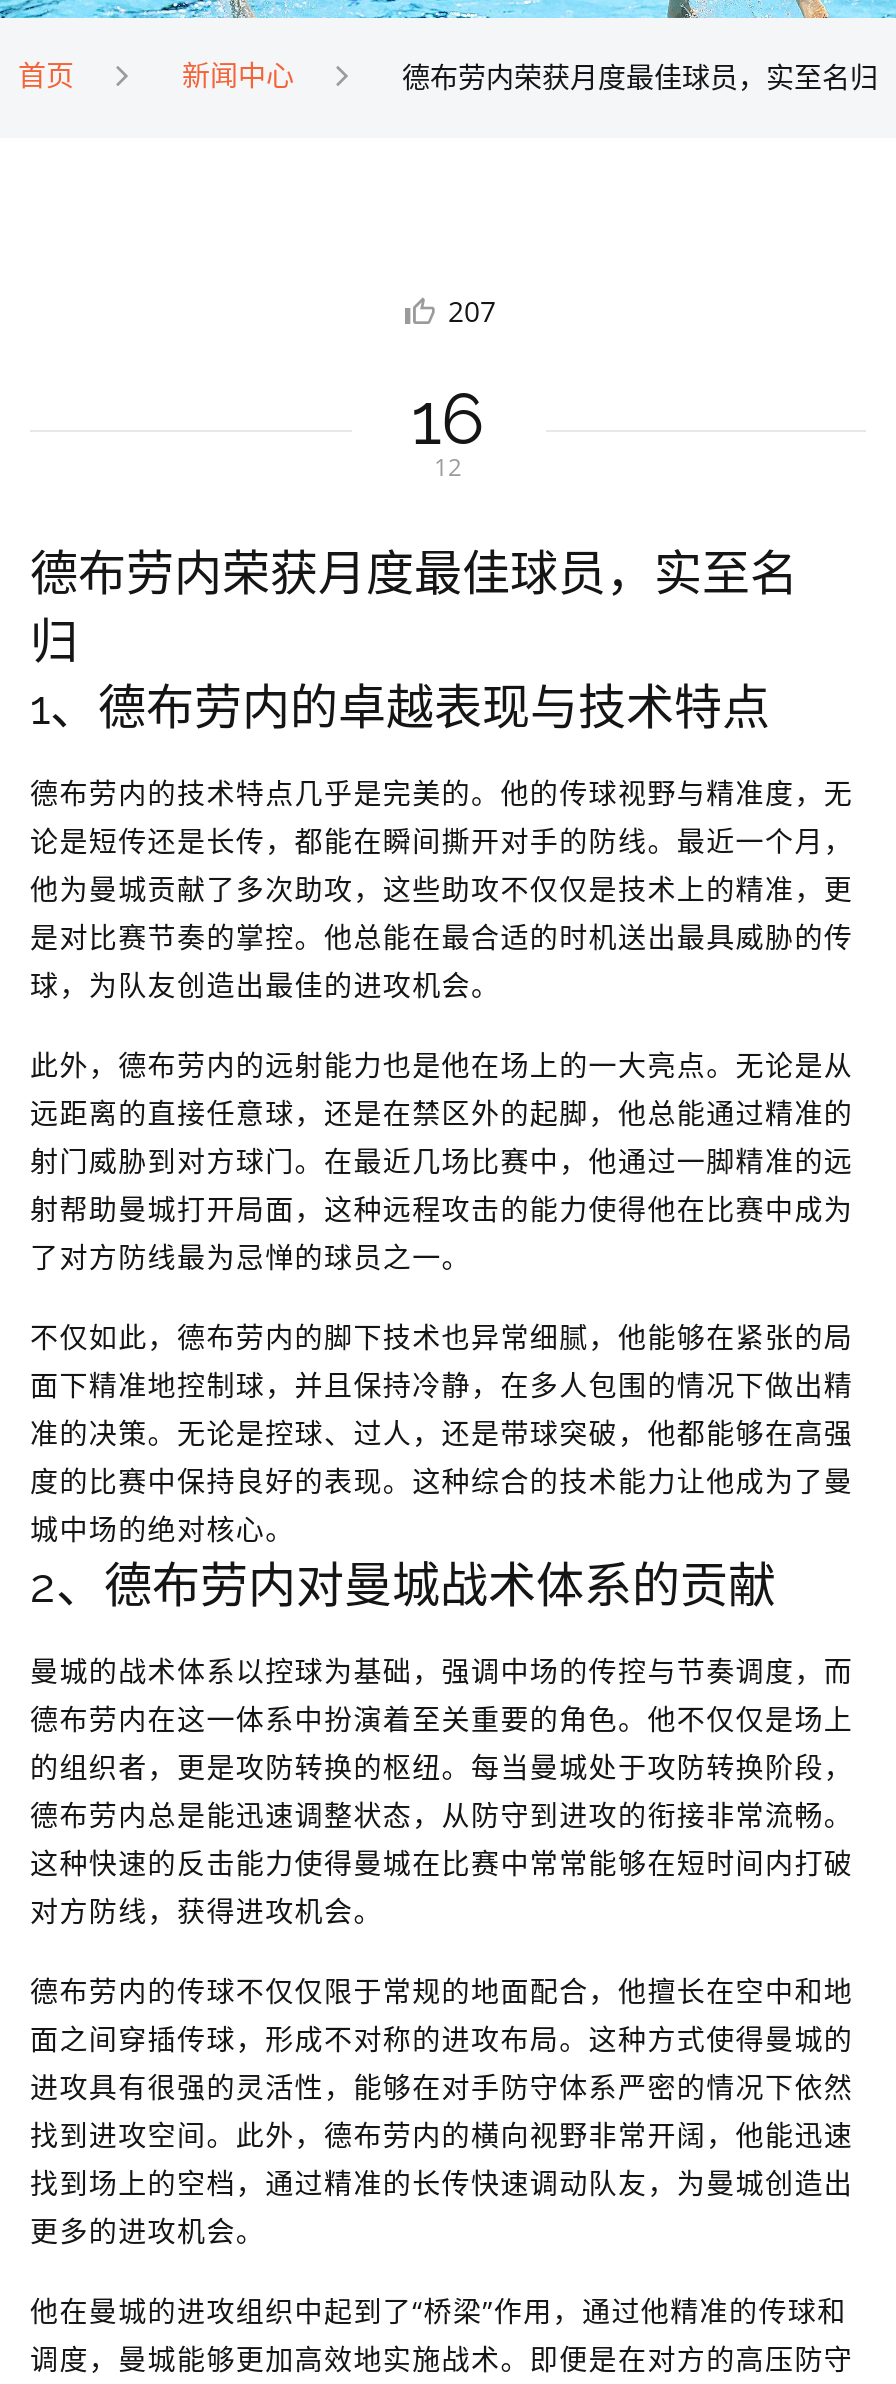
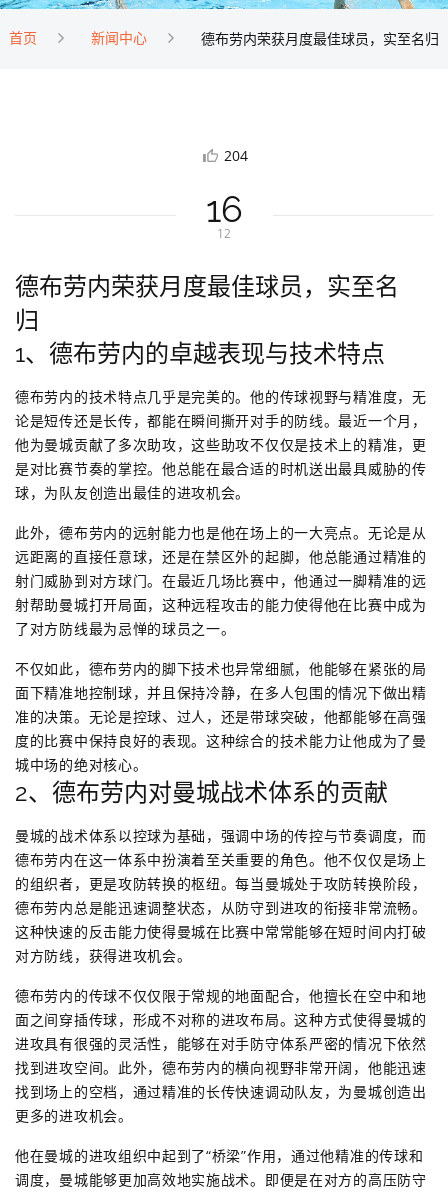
- 207
+ 204
